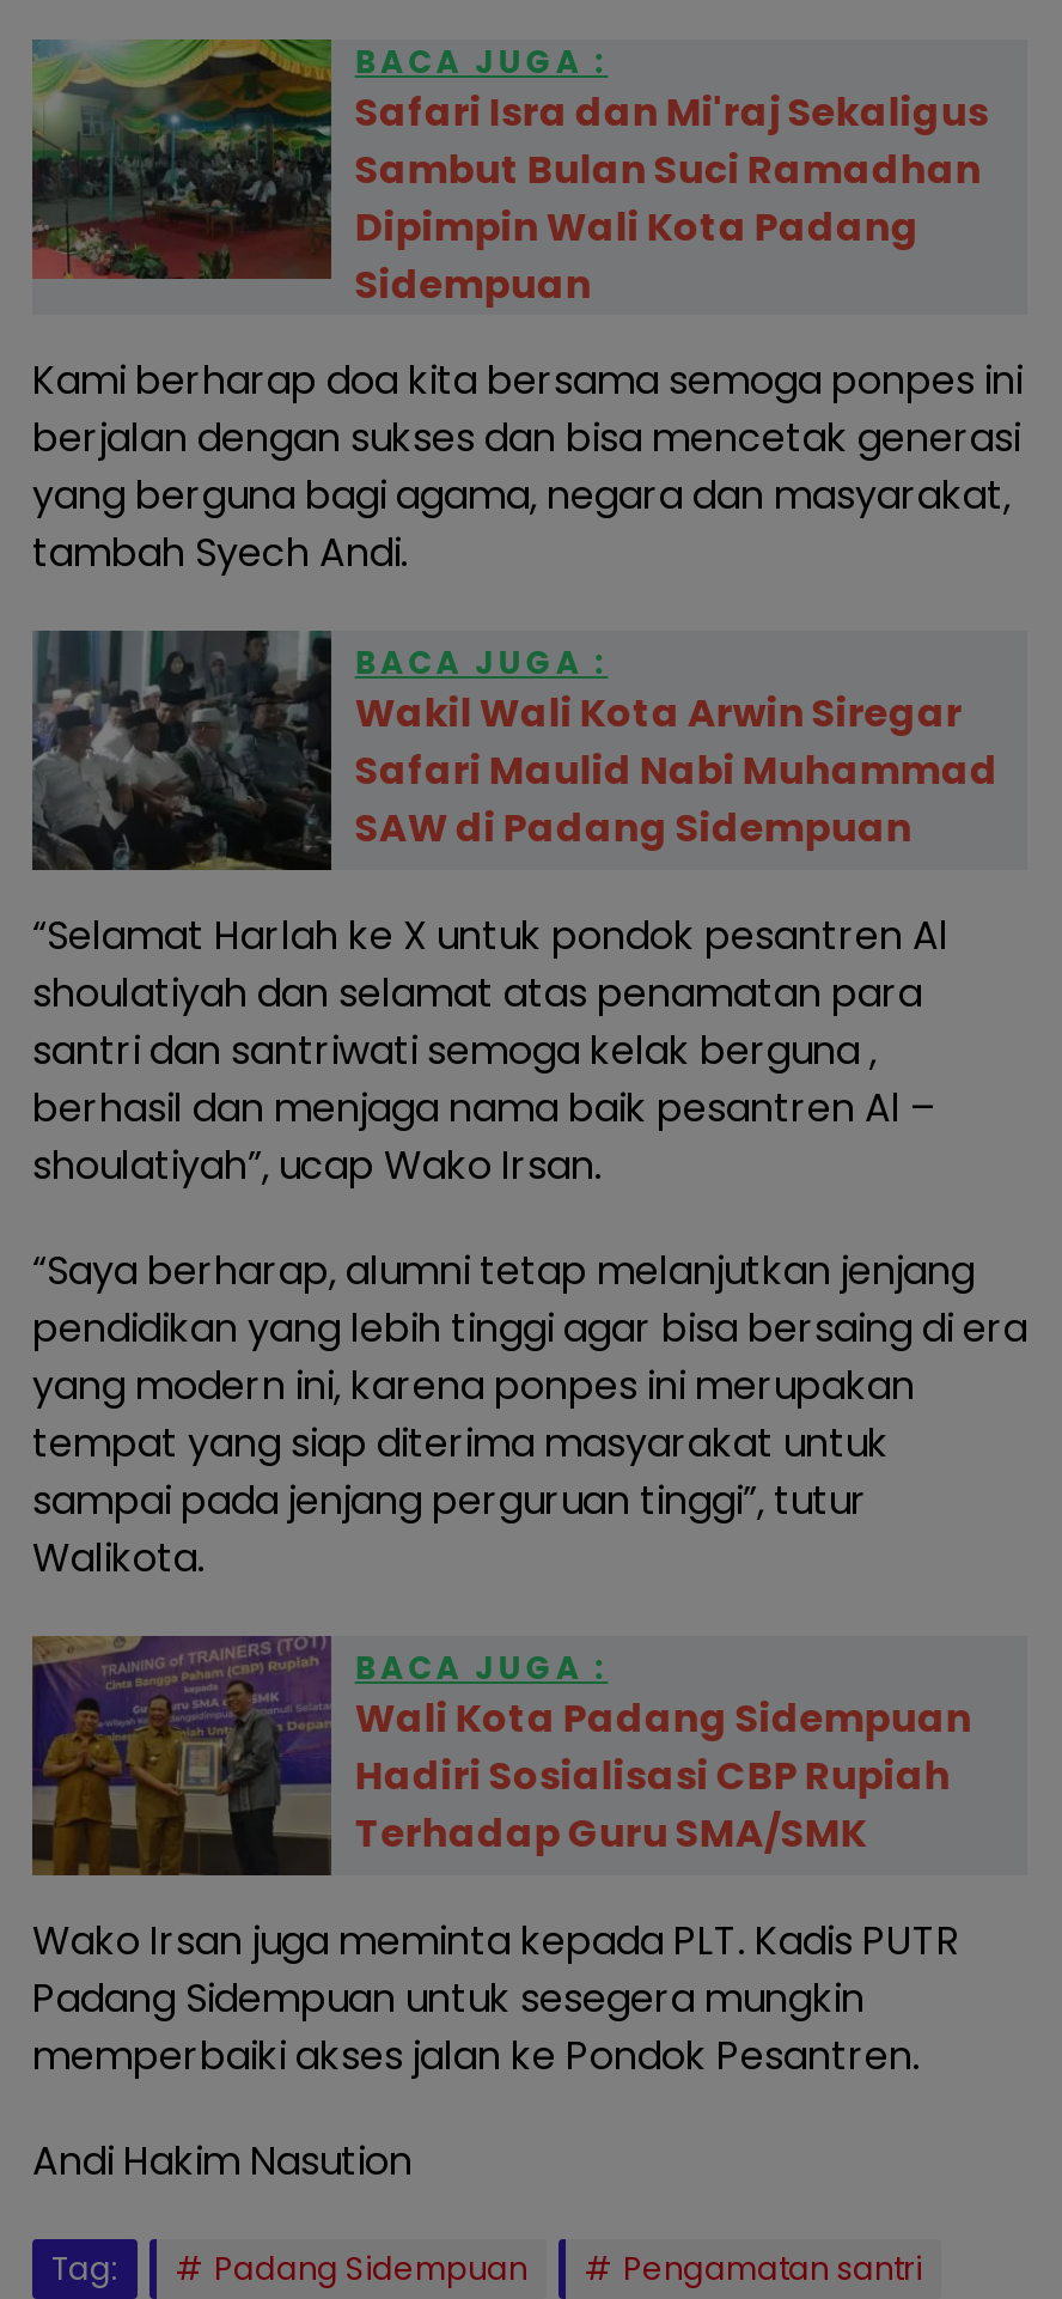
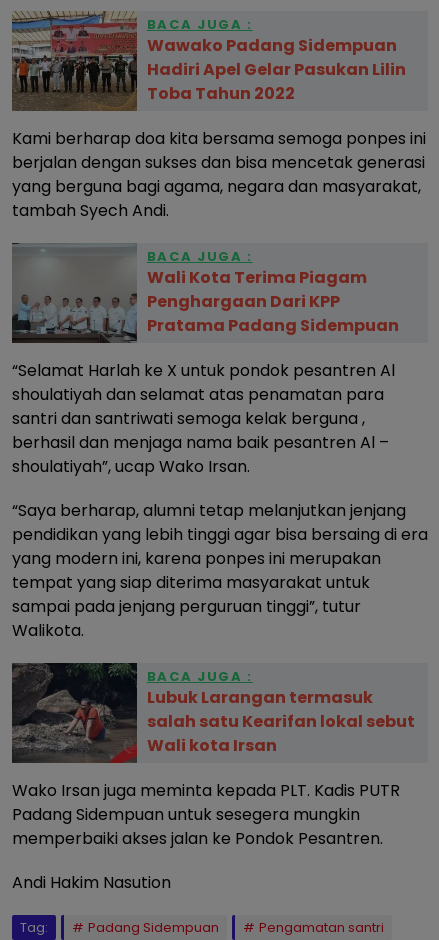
- [image]
- Safari Isra dan Mi'raj Sekaligus
- Sambut Bulan Suci Ramadhan
- Dipimpin Wali Kota Padang
- Sidempuan
+ [image]
+ Wawako Padang Sidempuan
+ Hadiri Apel Gelar Pasukan Lilin
+ Toba Tahun 2022

- [image]
- Wakil Wali Kota Arwin Siregar
- Safari Maulid Nabi Muhammad
- SAW di Padang Sidempuan
+ [image]
+ Wali Kota Terima Piagam
+ Penghargaan Dari KPP
+ Pratama Padang Sidempuan

- [image]
- Wali Kota Padang Sidempuan
- Hadiri Sosialisasi CBP Rupiah
- Terhadap Guru SMA/SMK
+ [image]
+ Lubuk Larangan termasuk
+ salah satu Kearifan lokal sebut
+ Wali kota Irsan
